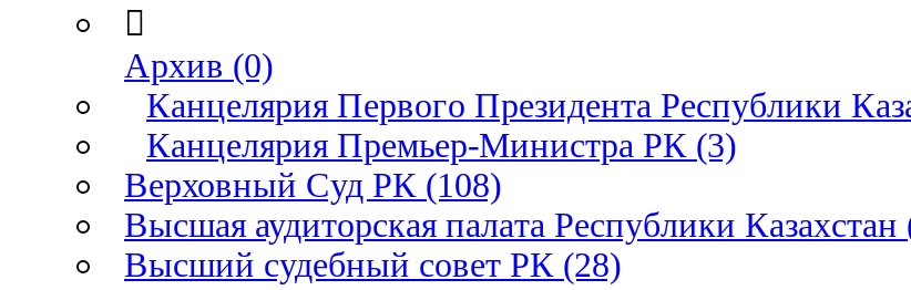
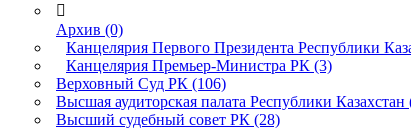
- Верховный Суд РК (108)
+ Верховный Суд РК (106)
